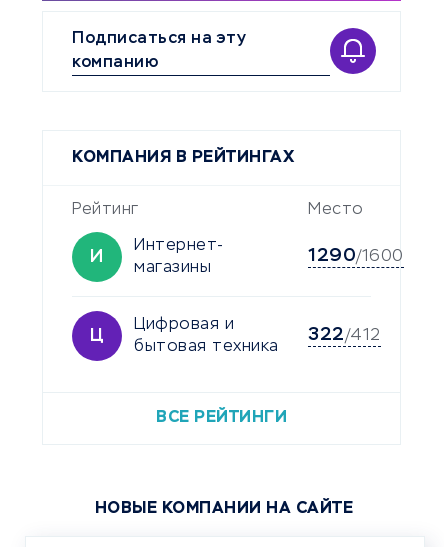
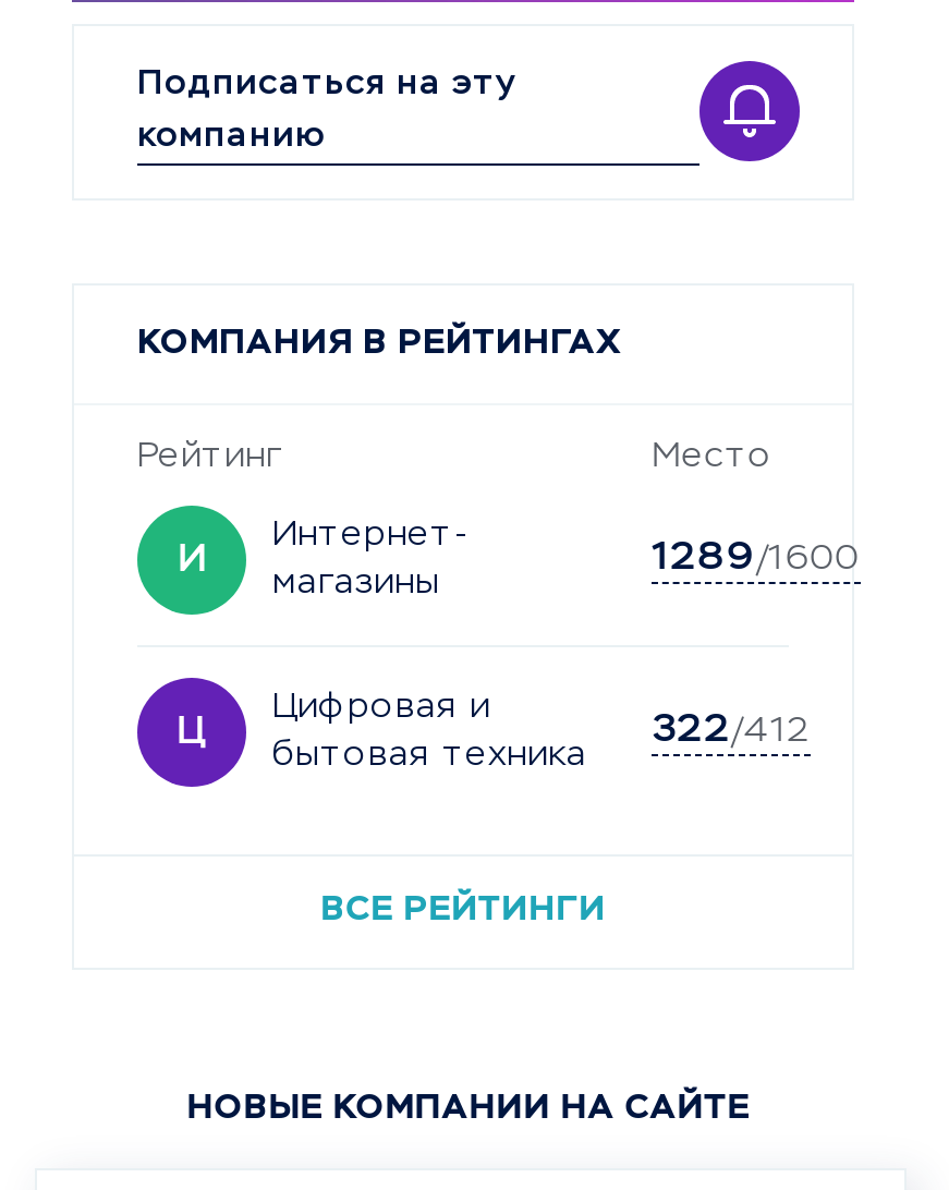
- 1290/1600
+ 1289/1600
